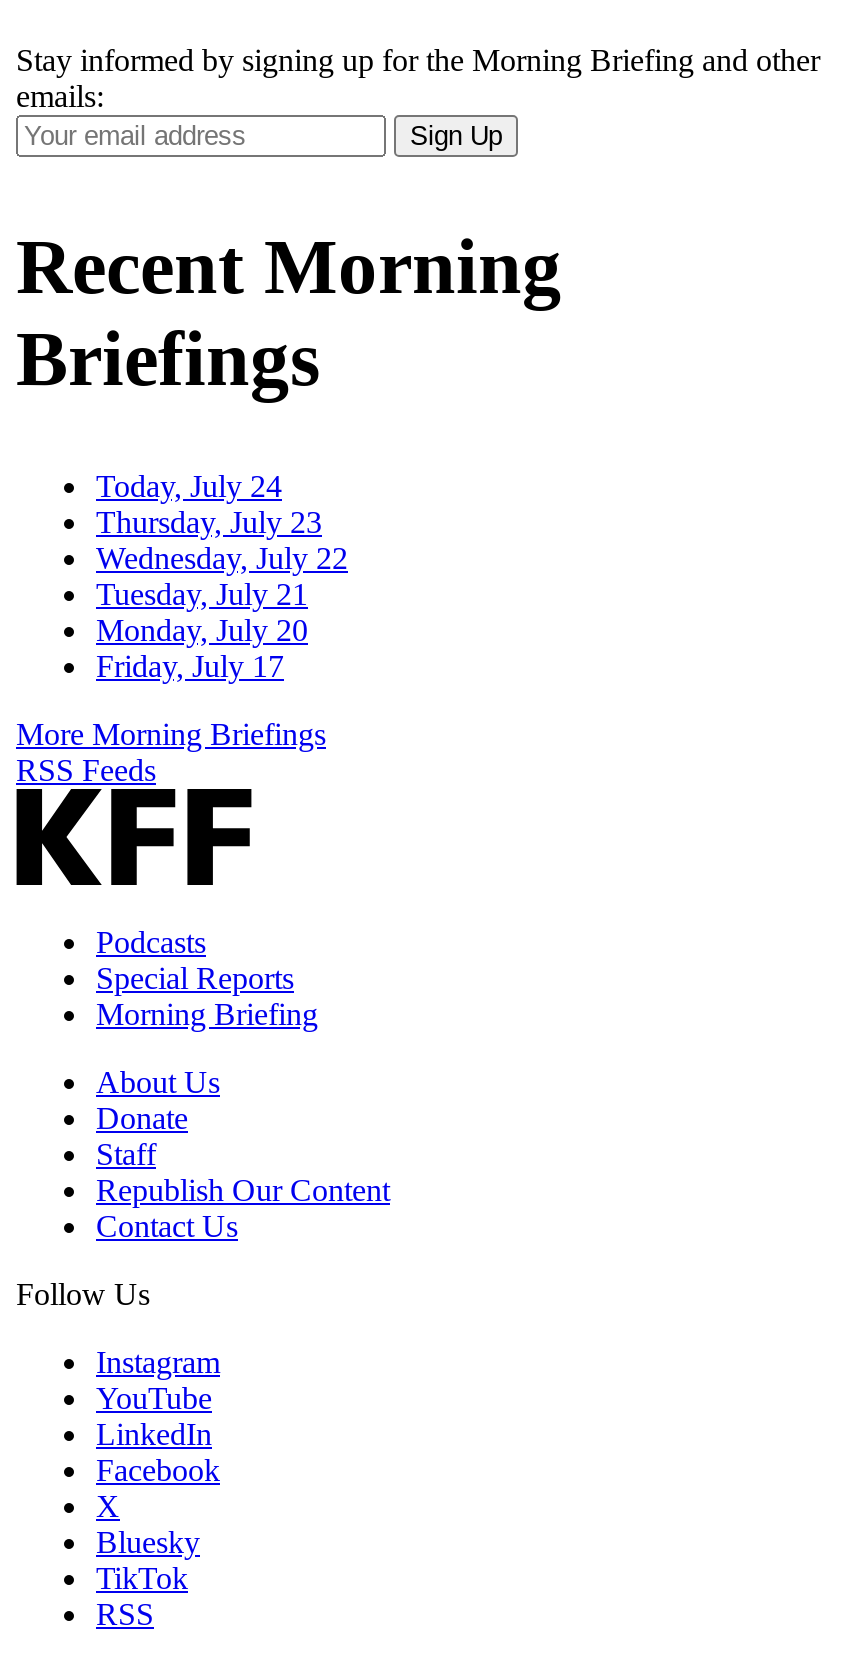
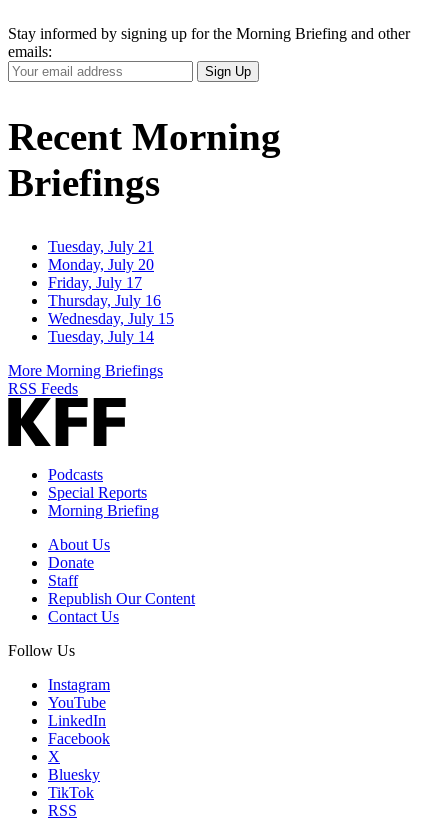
- Today, July 24
- Thursday, July 23
- Wednesday, July 22

moved up: Tuesday, July 21 | Monday, July 20 | Friday, July 17

+ Thursday, July 16
+ Wednesday, July 15
+ Tuesday, July 14
